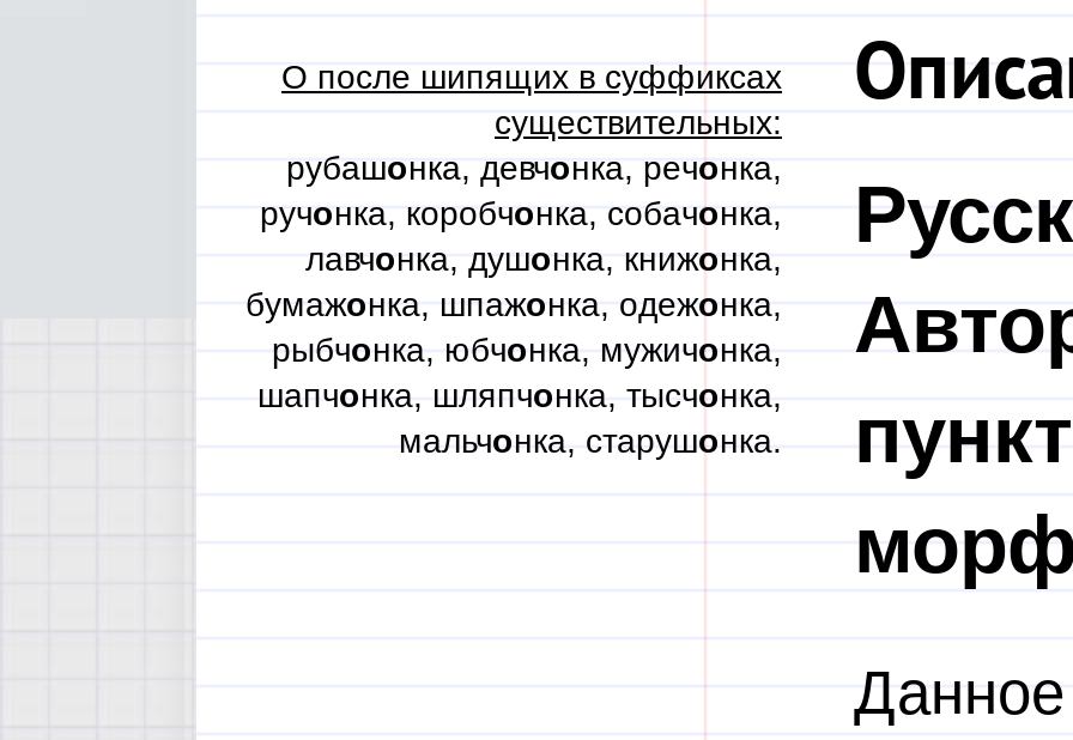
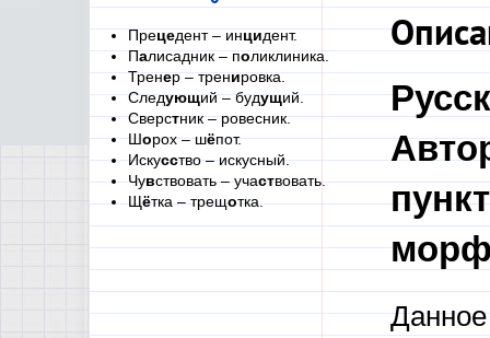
- О после шипящих в суффиксах
- существительных:
- рубашонка, девчонка, речонка,
- ручонка, коробчонка, собачонка,
- лавчонка, душонка, книжонка,
- бумажонка, шпажонка, одежонка,
- рыбчонка, юбчонка, мужичонка,
- шапчонка, шляпчонка, тысчонка,
- мальчонка, старушонка.
+ Прецедент – инцидент.
+ Палисадник – поликлиника.
+ Тренер – тренировка.
+ Следующий – будущий.
+ Сверстник – ровесник.
+ Шорох – шёпот.
+ Искусство – искусный.
+ Чувствовать – участвовать.
+ Щётка – трещотка.
